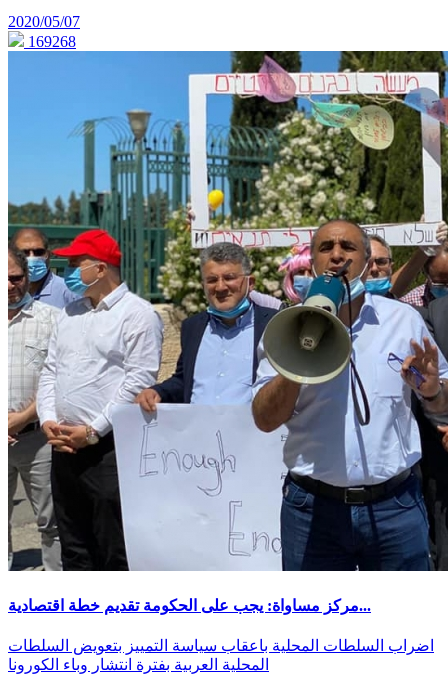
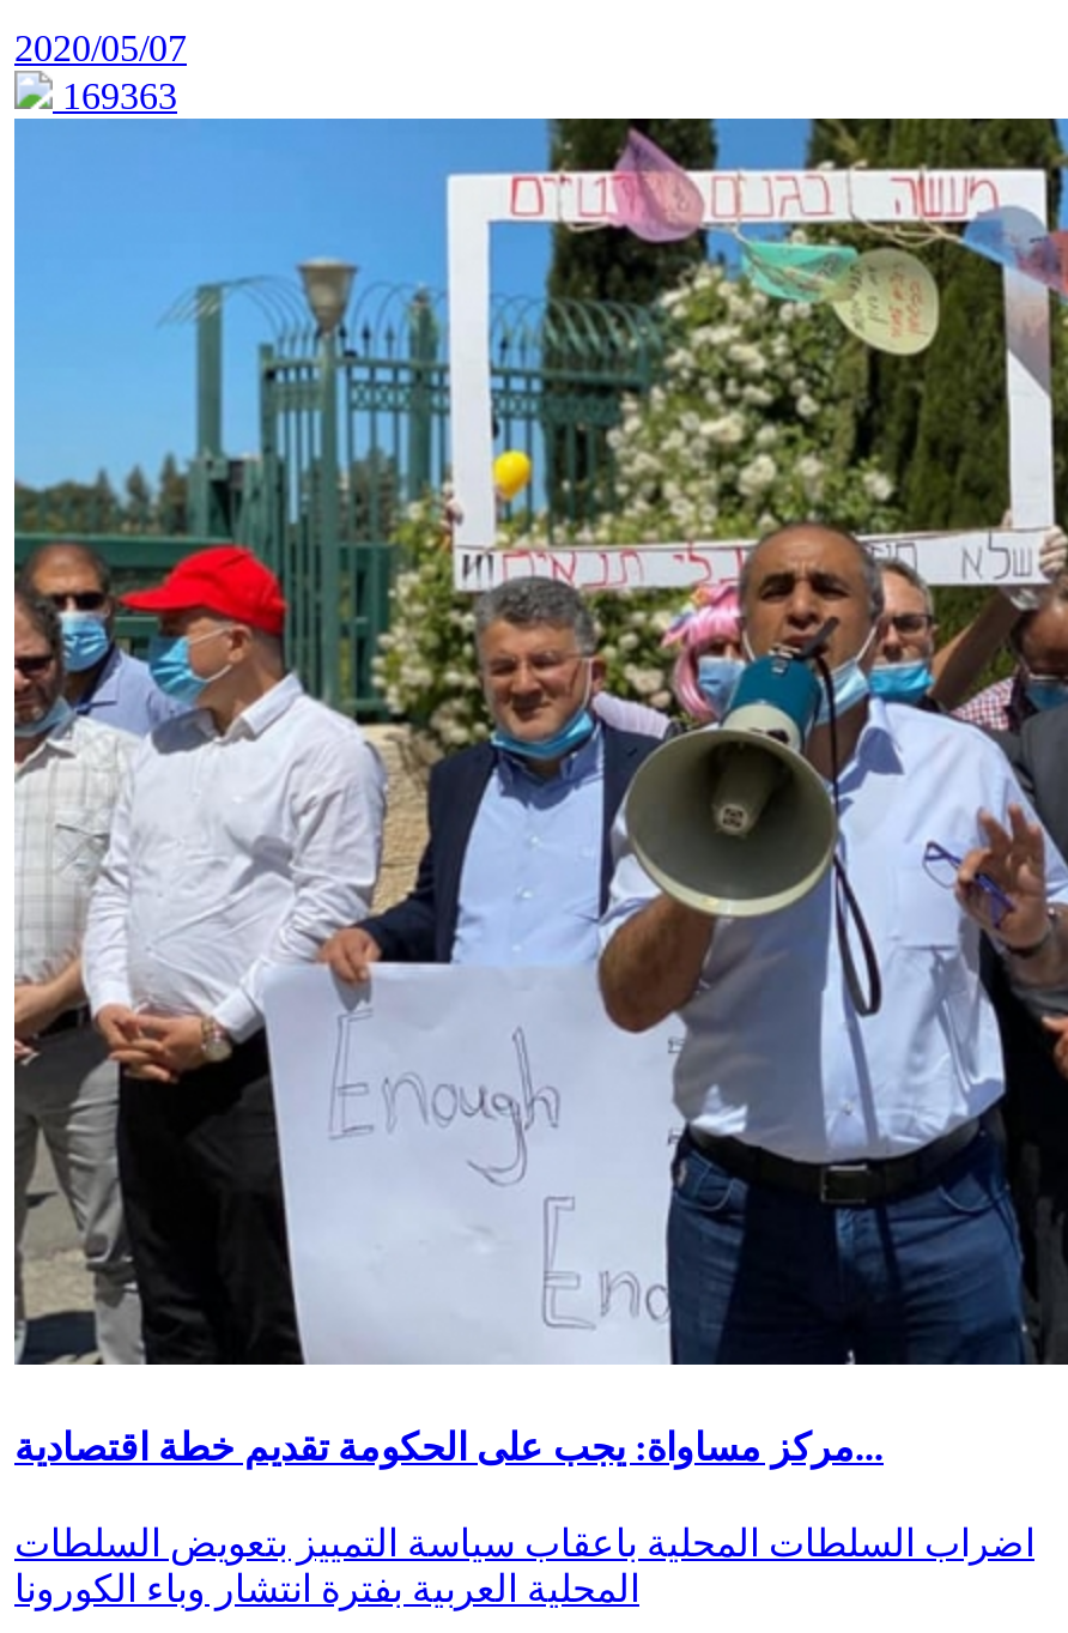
- 169268
+ 169363
